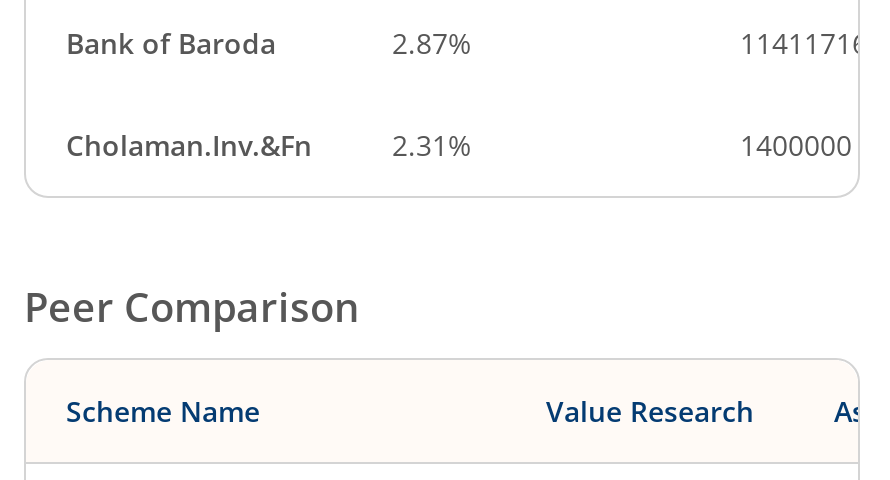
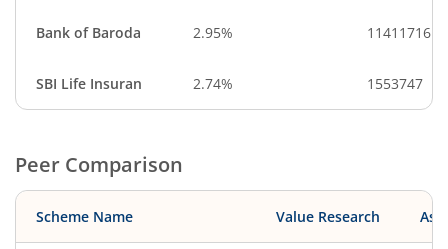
- 2.87%
+ 2.95%

- Cholaman.Inv.&Fn
- 2.31%
- 1400000
+ SBI Life Insuran
+ 2.74%
+ 1553747
